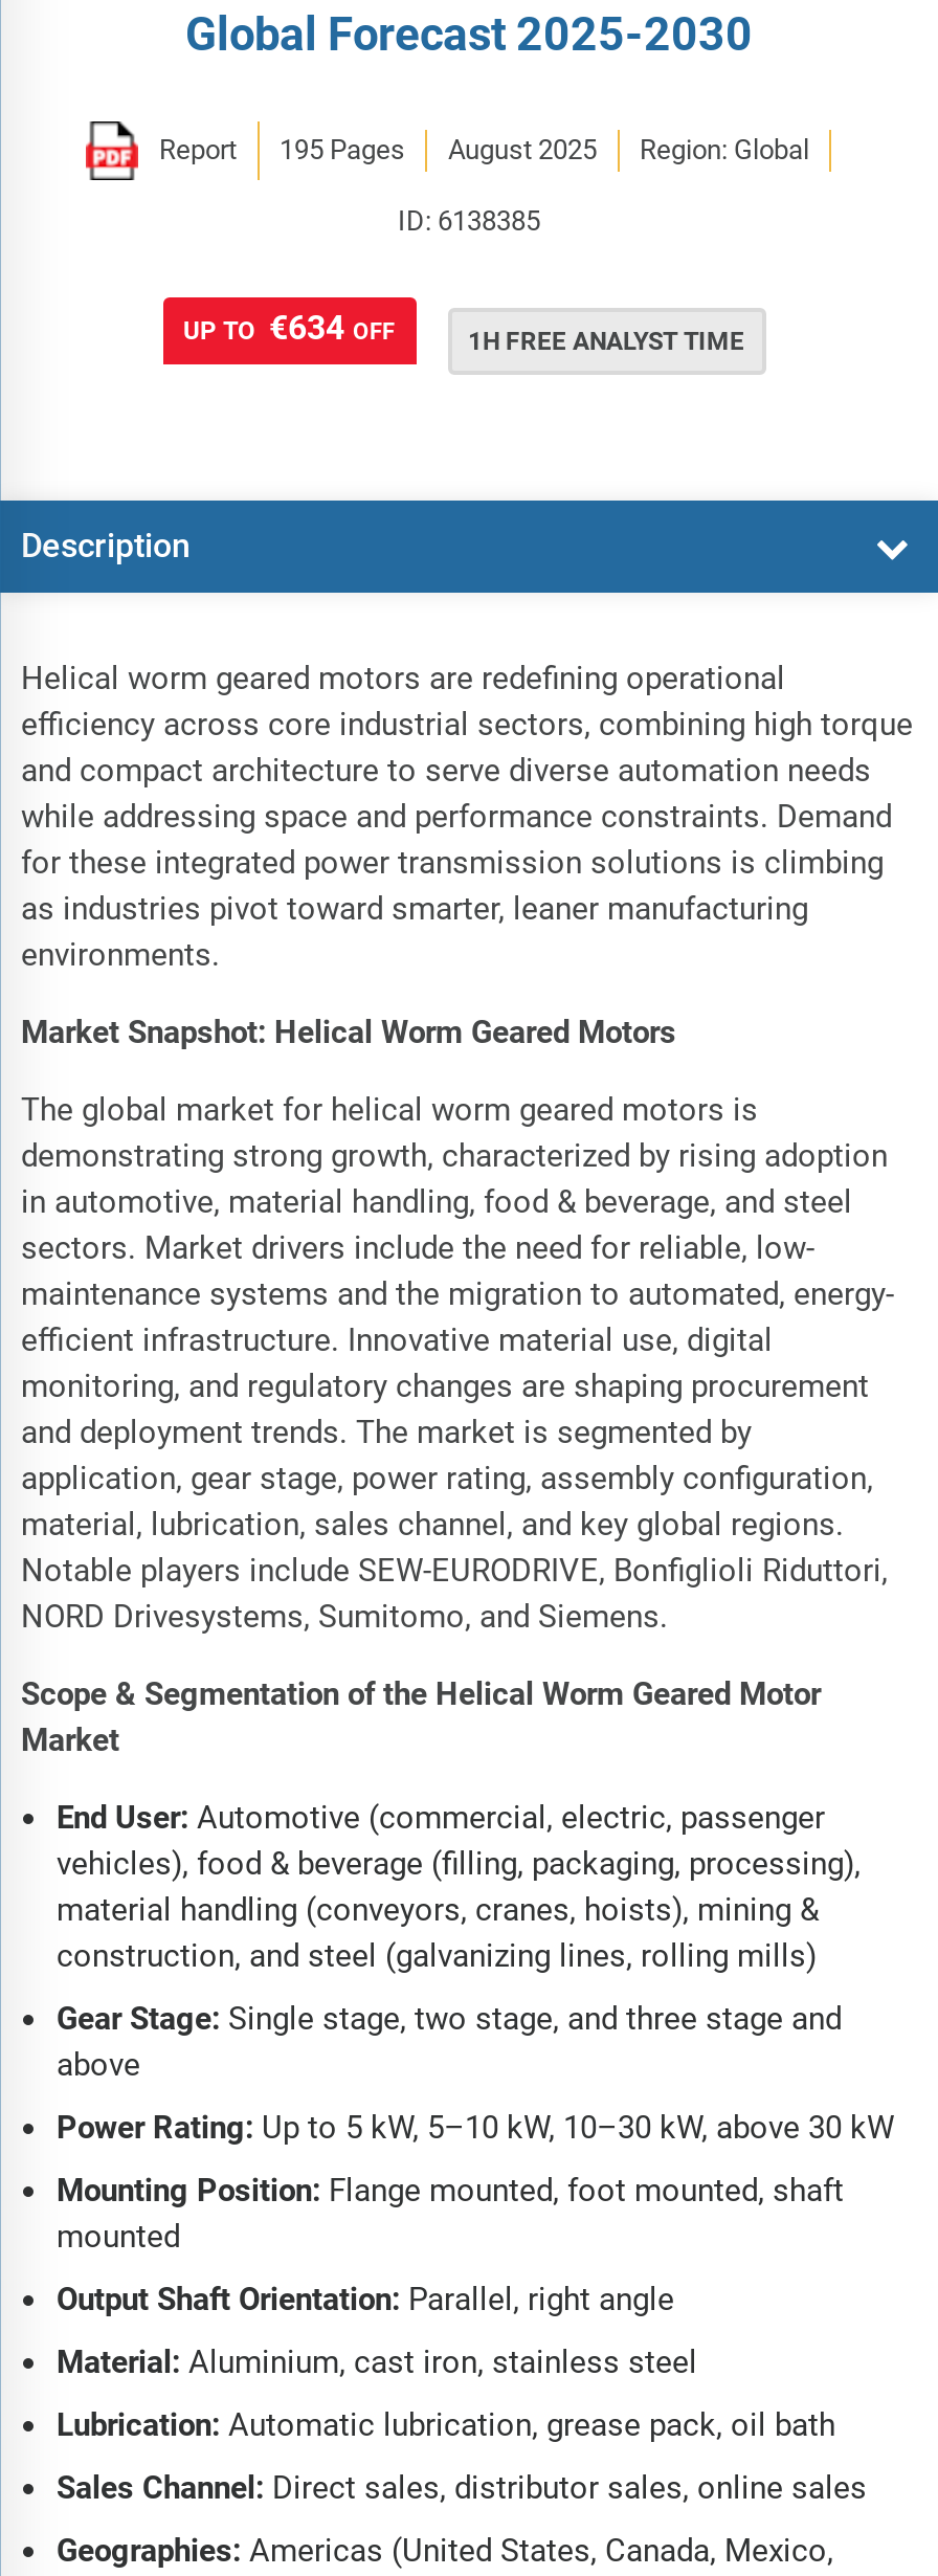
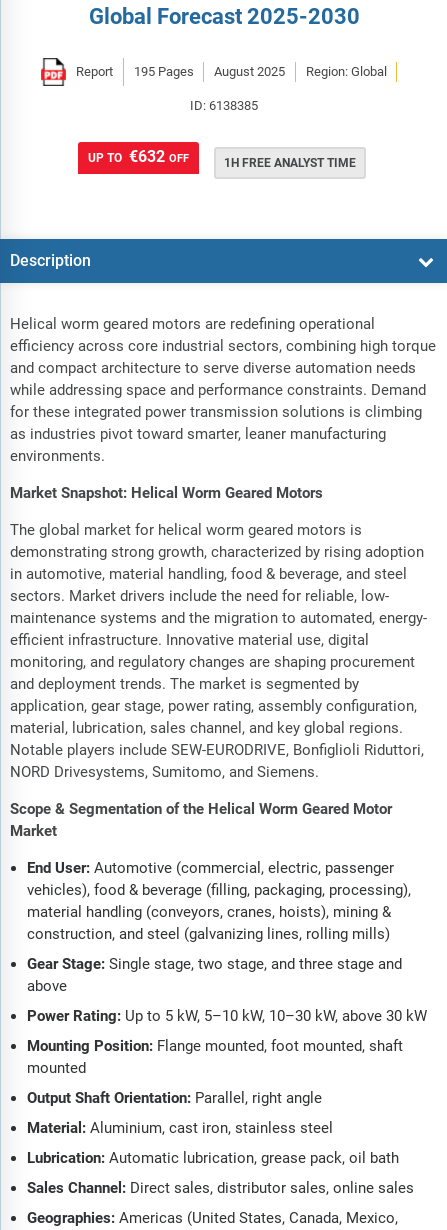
- UP TO €634 OFF
+ UP TO €632 OFF
